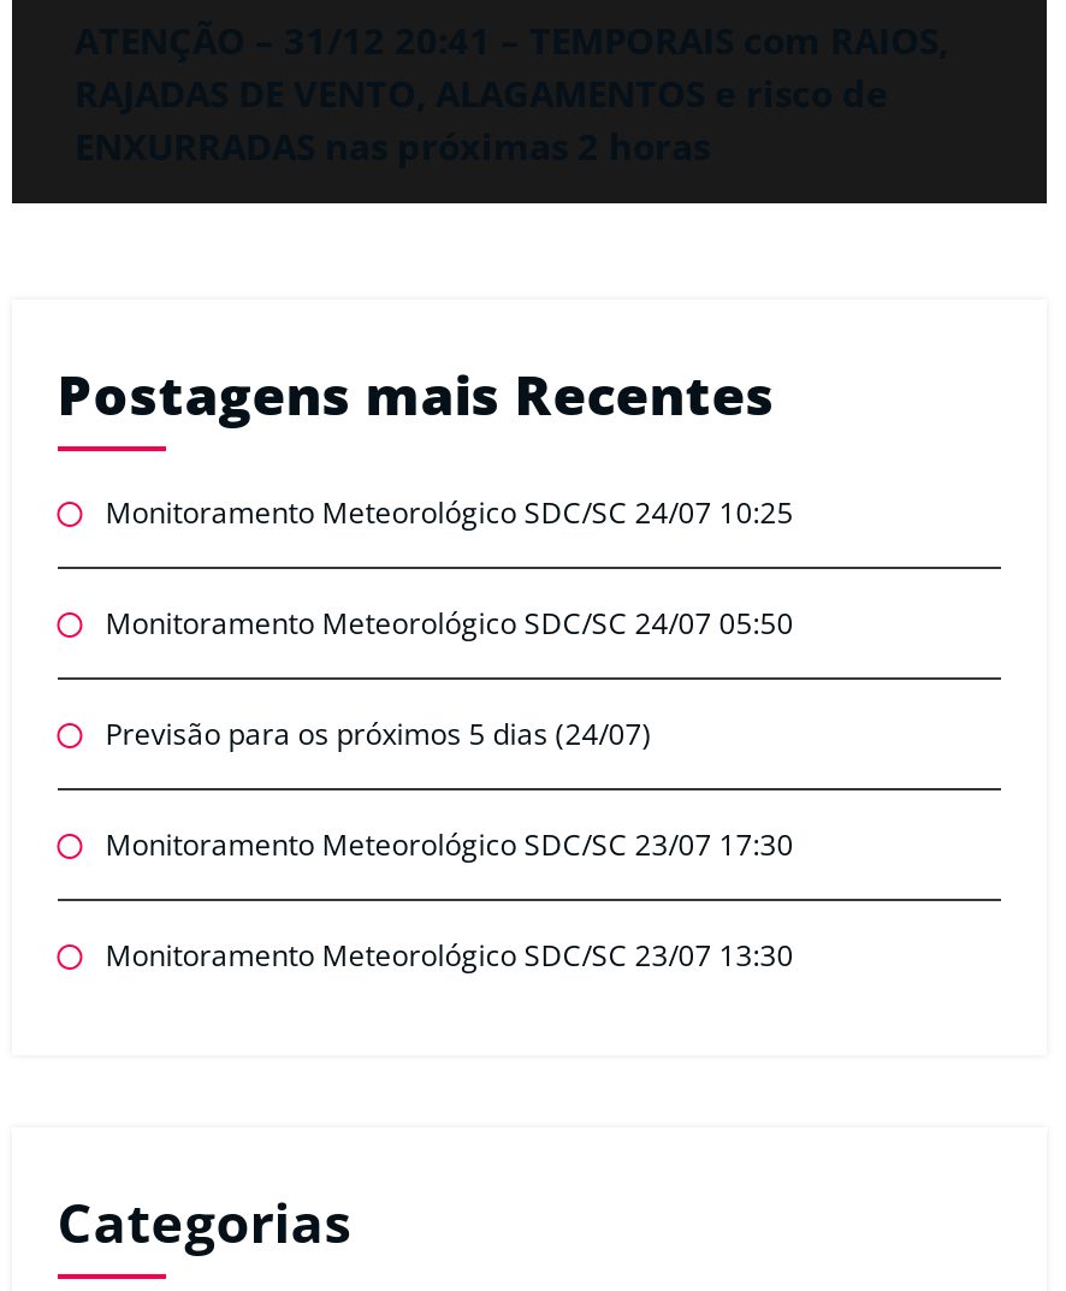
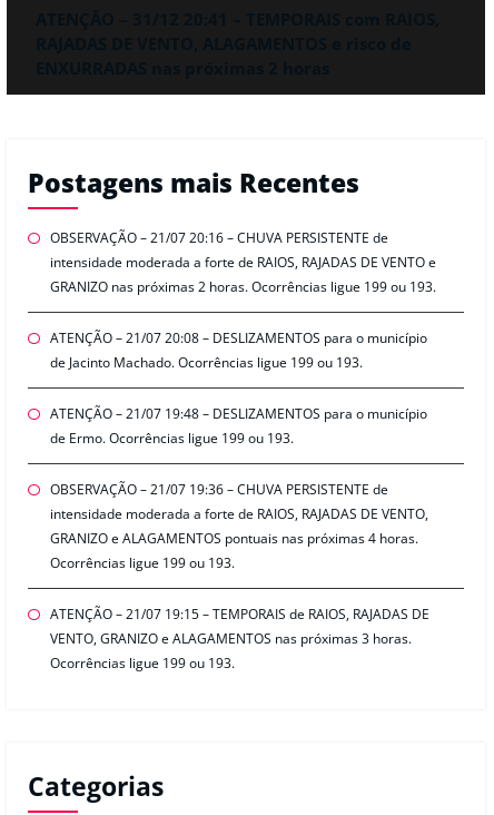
- Monitoramento Meteorológico SDC/SC 24/07 10:25
+ OBSERVAÇÃO – 21/07 20:16 – CHUVA PERSISTENTE de
+ intensidade moderada a forte de RAIOS, RAJADAS DE VENTO e
+ GRANIZO nas próximas 2 horas. Ocorrências ligue 199 ou 193.

- Monitoramento Meteorológico SDC/SC 24/07 05:50
+ ATENÇÃO – 21/07 20:08 – DESLIZAMENTOS para o município
+ de Jacinto Machado. Ocorrências ligue 199 ou 193.

- Previsão para os próximos 5 dias (24/07)
+ ATENÇÃO – 21/07 19:48 – DESLIZAMENTOS para o município
+ de Ermo. Ocorrências ligue 199 ou 193.

- Monitoramento Meteorológico SDC/SC 23/07 17:30
+ OBSERVAÇÃO – 21/07 19:36 – CHUVA PERSISTENTE de
+ intensidade moderada a forte de RAIOS, RAJADAS DE VENTO,
+ GRANIZO e ALAGAMENTOS pontuais nas próximas 4 horas.
+ Ocorrências ligue 199 ou 193.

- Monitoramento Meteorológico SDC/SC 23/07 13:30
+ ATENÇÃO – 21/07 19:15 – TEMPORAIS de RAIOS, RAJADAS DE
+ VENTO, GRANIZO e ALAGAMENTOS nas próximas 3 horas.
+ Ocorrências ligue 199 ou 193.
